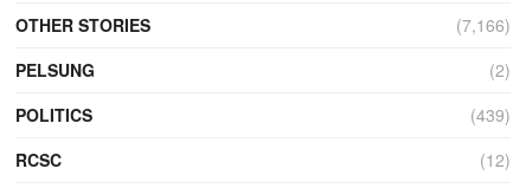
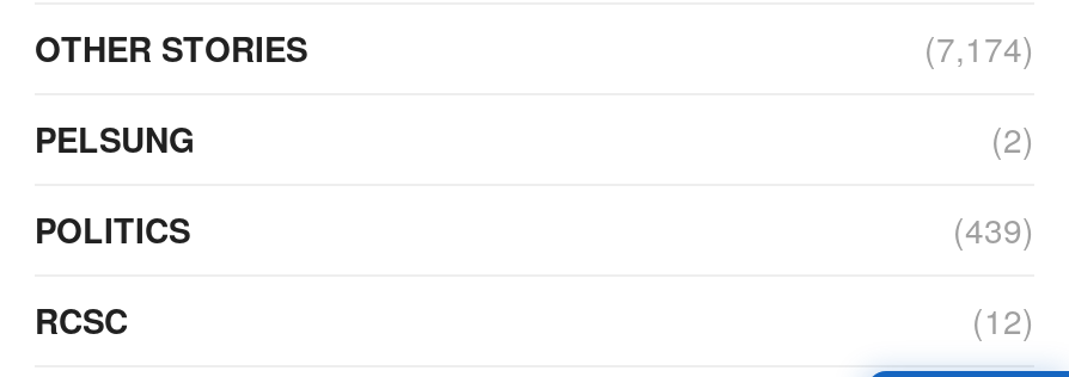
- (7,166)
+ (7,174)
